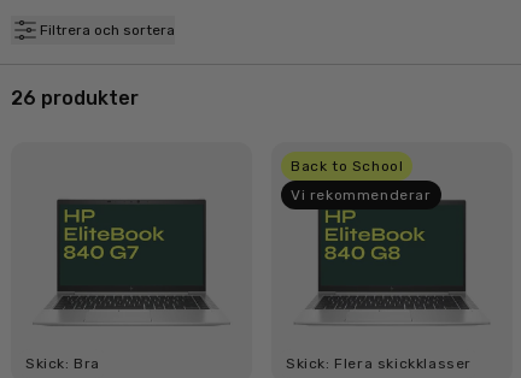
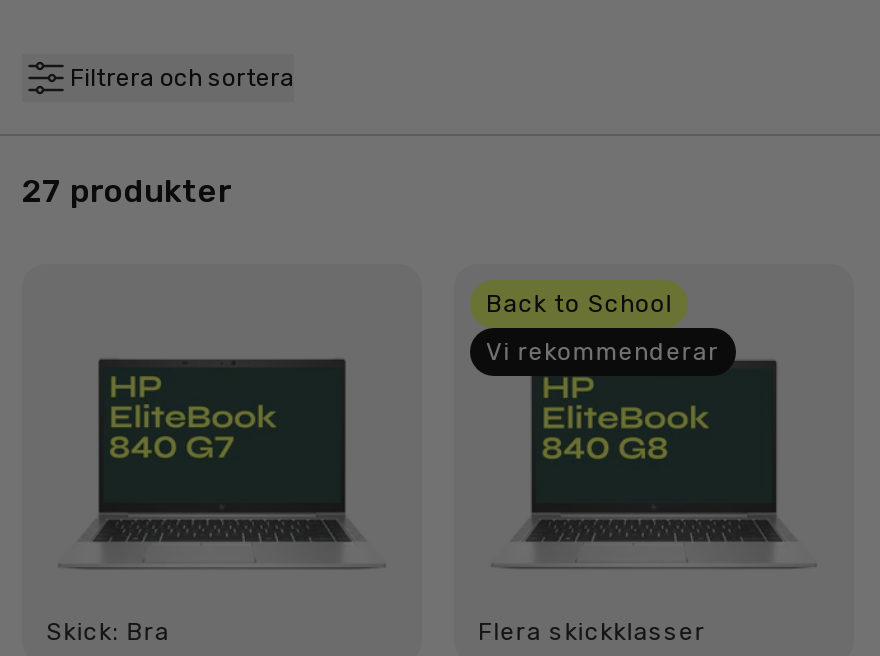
- 26 produkter
+ 27 produkter

- Skick: Flera skickklasser
+ Flera skickklasser
